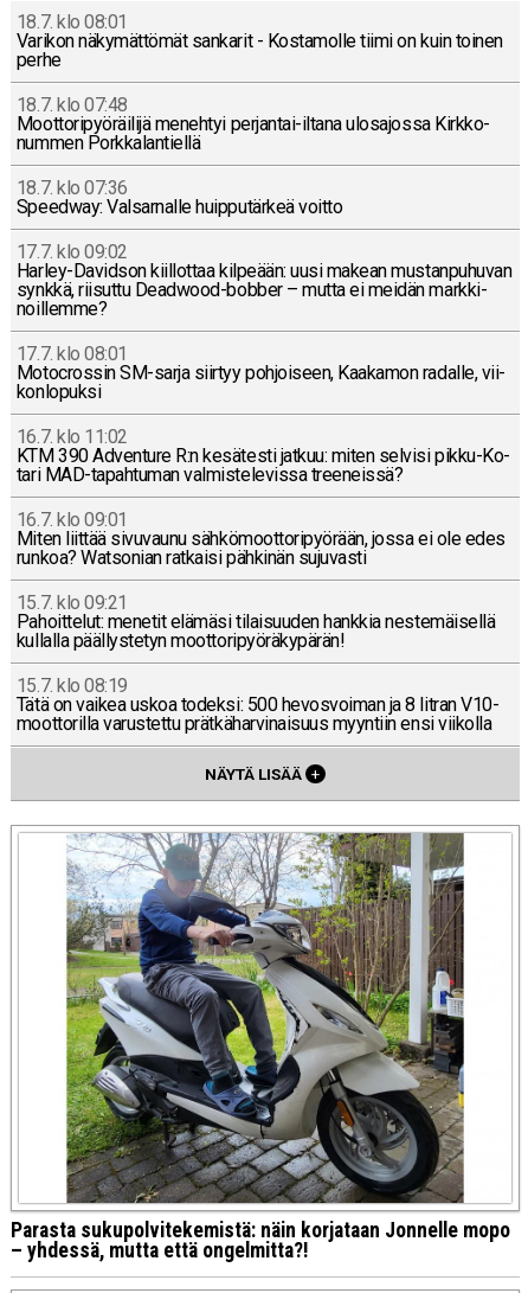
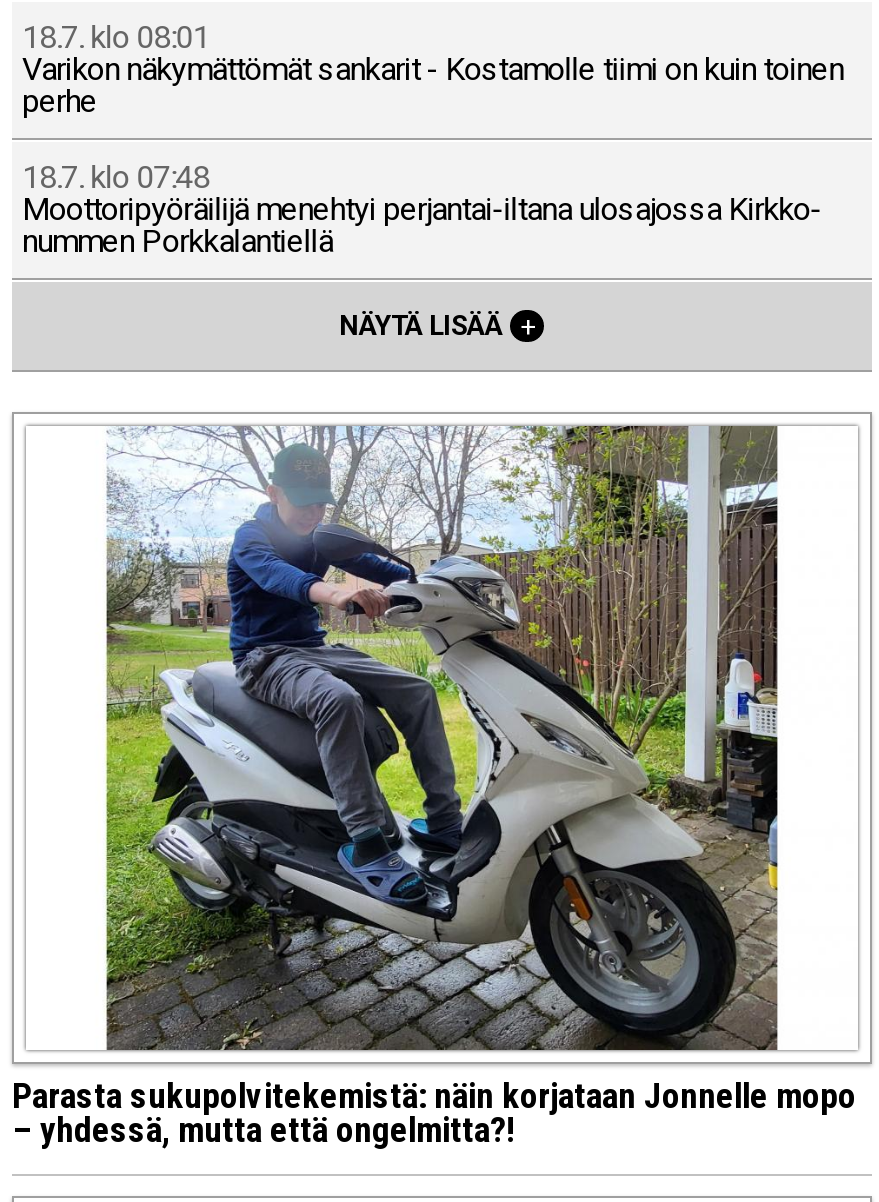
- 18.7. klo 07:36
- Speedway: Valsarnalle huipputärkeä voitto
- 17.7. klo 09:02
- Harley-Davidson kiillottaa kilpeään: uusi makean mustanpuhuvan
- synkkä, riisuttu Deadwood-bobber – mutta ei meidän markki
- noillemme?
- 17.7. klo 08:01
- Motocrossin SM-sarja siirtyy pohjoiseen, Kaakamon radalle, vii
- konlopuksi
- 16.7. klo 11:02
- KTM 390 Adventure R:n kesätesti jatkuu: miten selvisi pikku-Ko
- tari MAD-tapahtuman valmistelevissa treeneissä?
- 16.7. klo 09:01
- Miten liittää sivuvaunu sähkömoottoripyörään, jossa ei ole edes
- runkoa? Watsonian ratkaisi pähkinän sujuvasti
- 15.7. klo 09:21
- Pahoittelut: menetit elämäsi tilaisuuden hankkia nestemäisellä
- kullalla päällystetyn moottoripyöräkypärän!
- 15.7. klo 08:19
- Tätä on vaikea uskoa todeksi: 500 hevosvoiman ja 8 litran V10-
- moottorilla varustettu prätkäharvinaisuus myyntiin ensi viikolla
